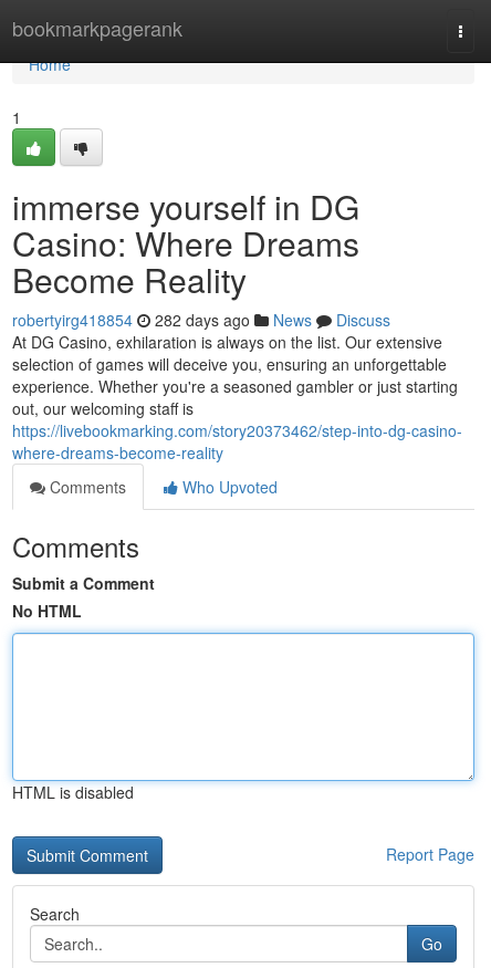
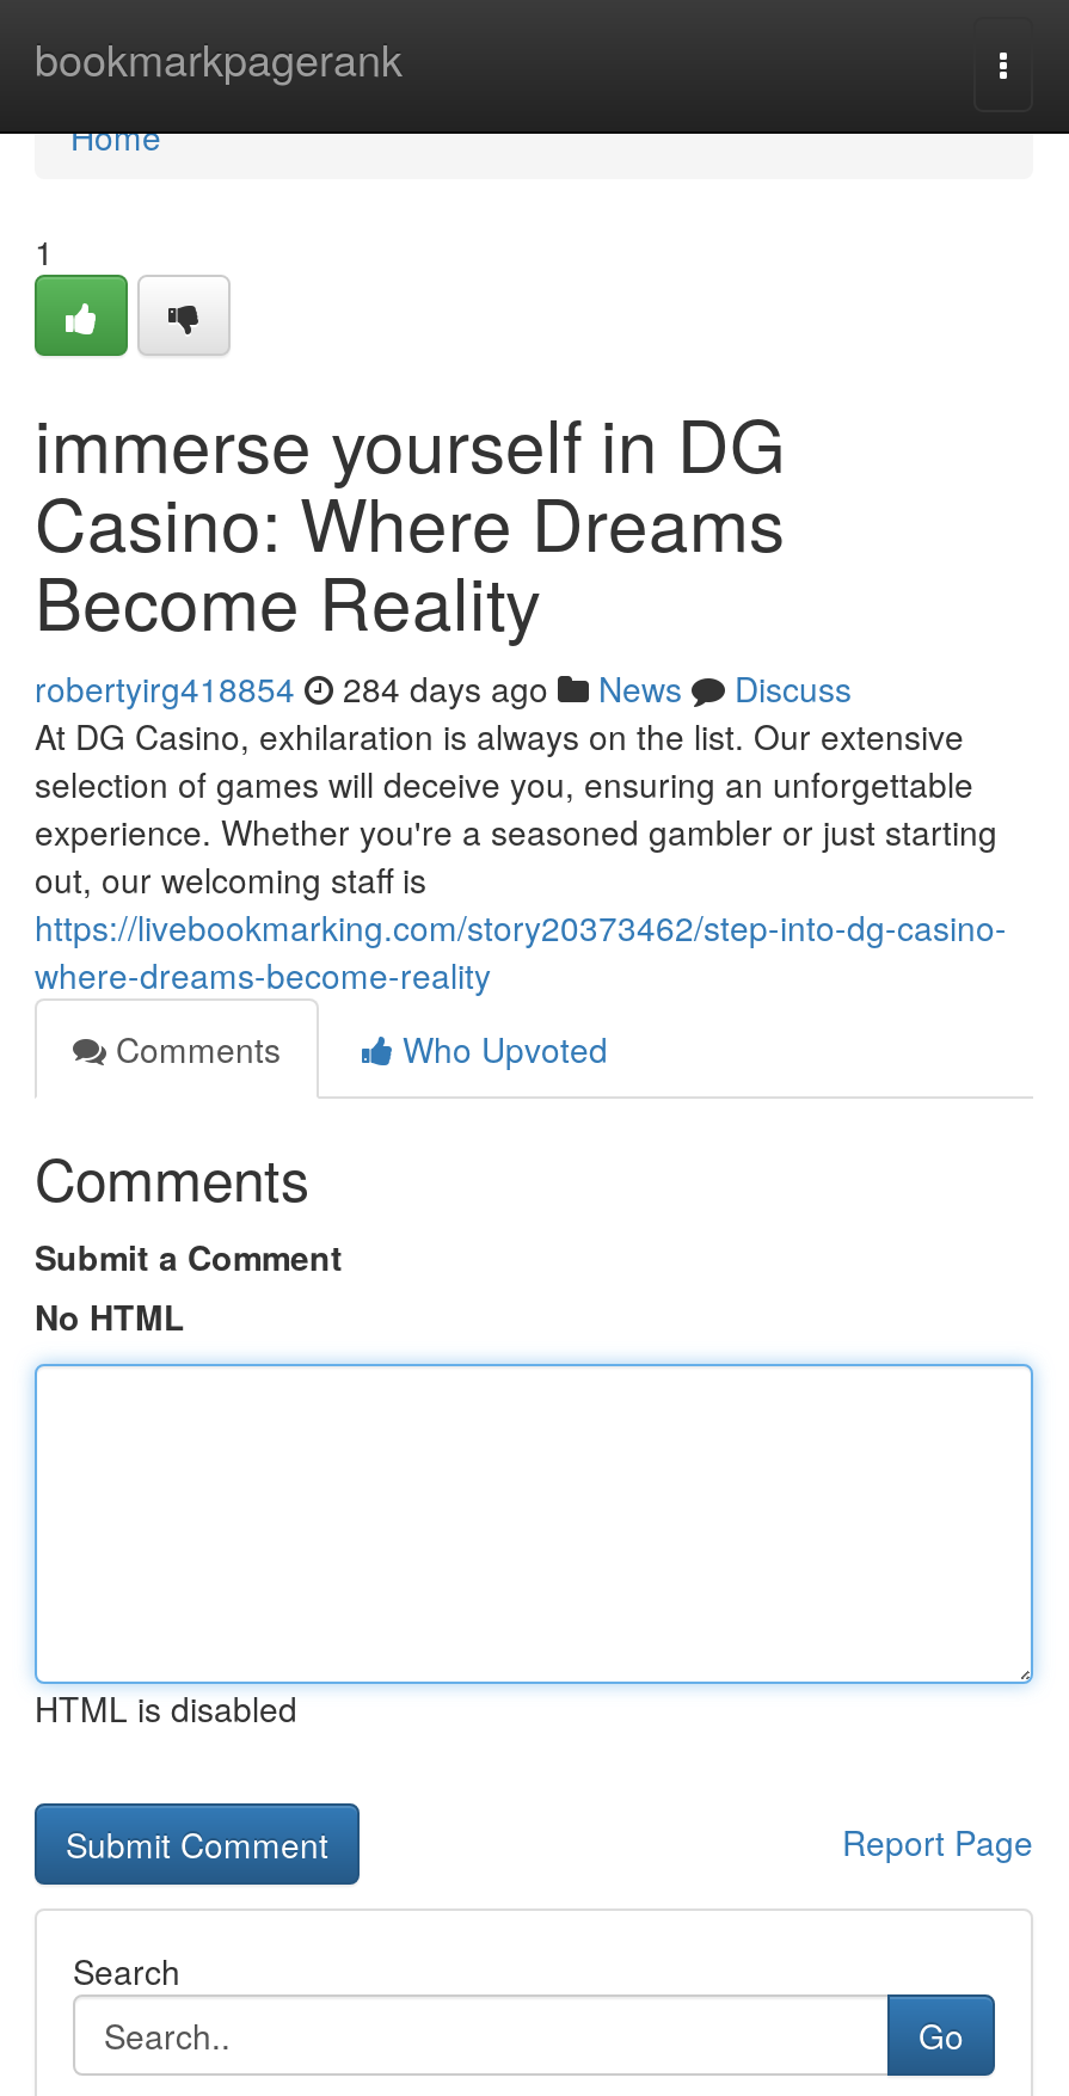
- robertyirg418854 282 days ago News Discuss
+ robertyirg418854 284 days ago News Discuss
